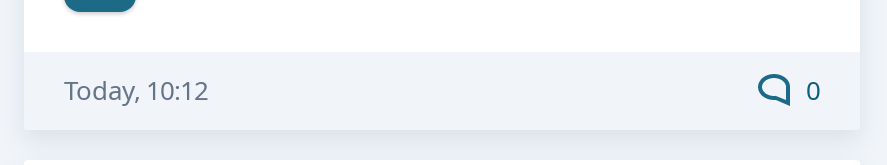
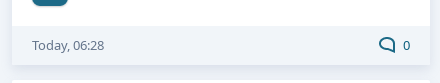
- Today, 10:12
+ Today, 06:28
